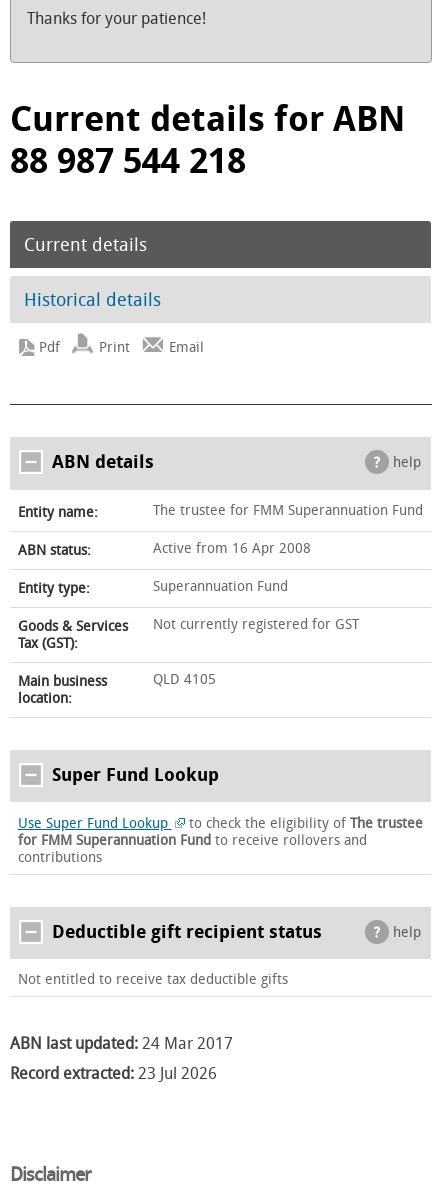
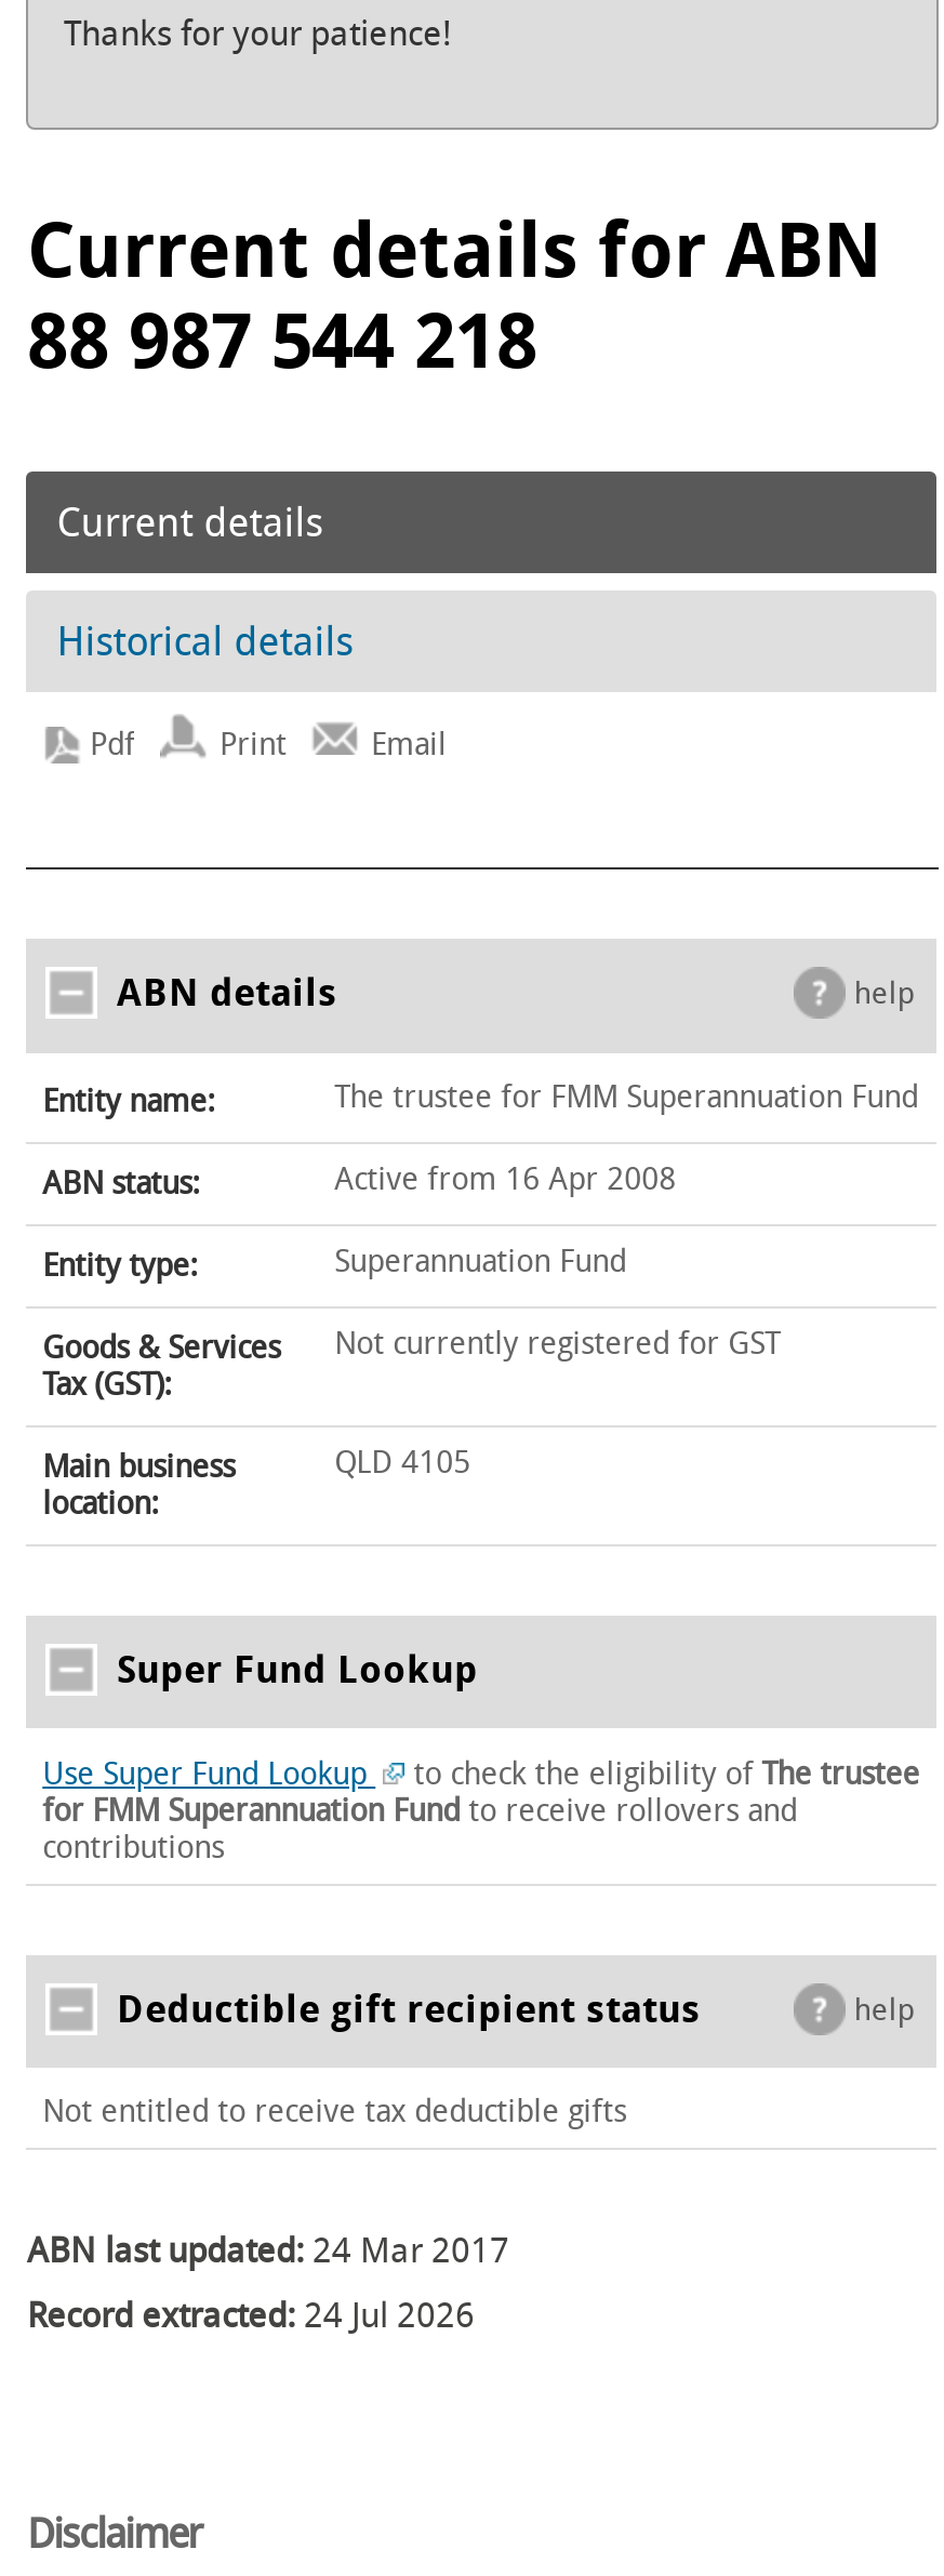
- Record extracted: 23 Jul 2026
+ Record extracted: 24 Jul 2026
